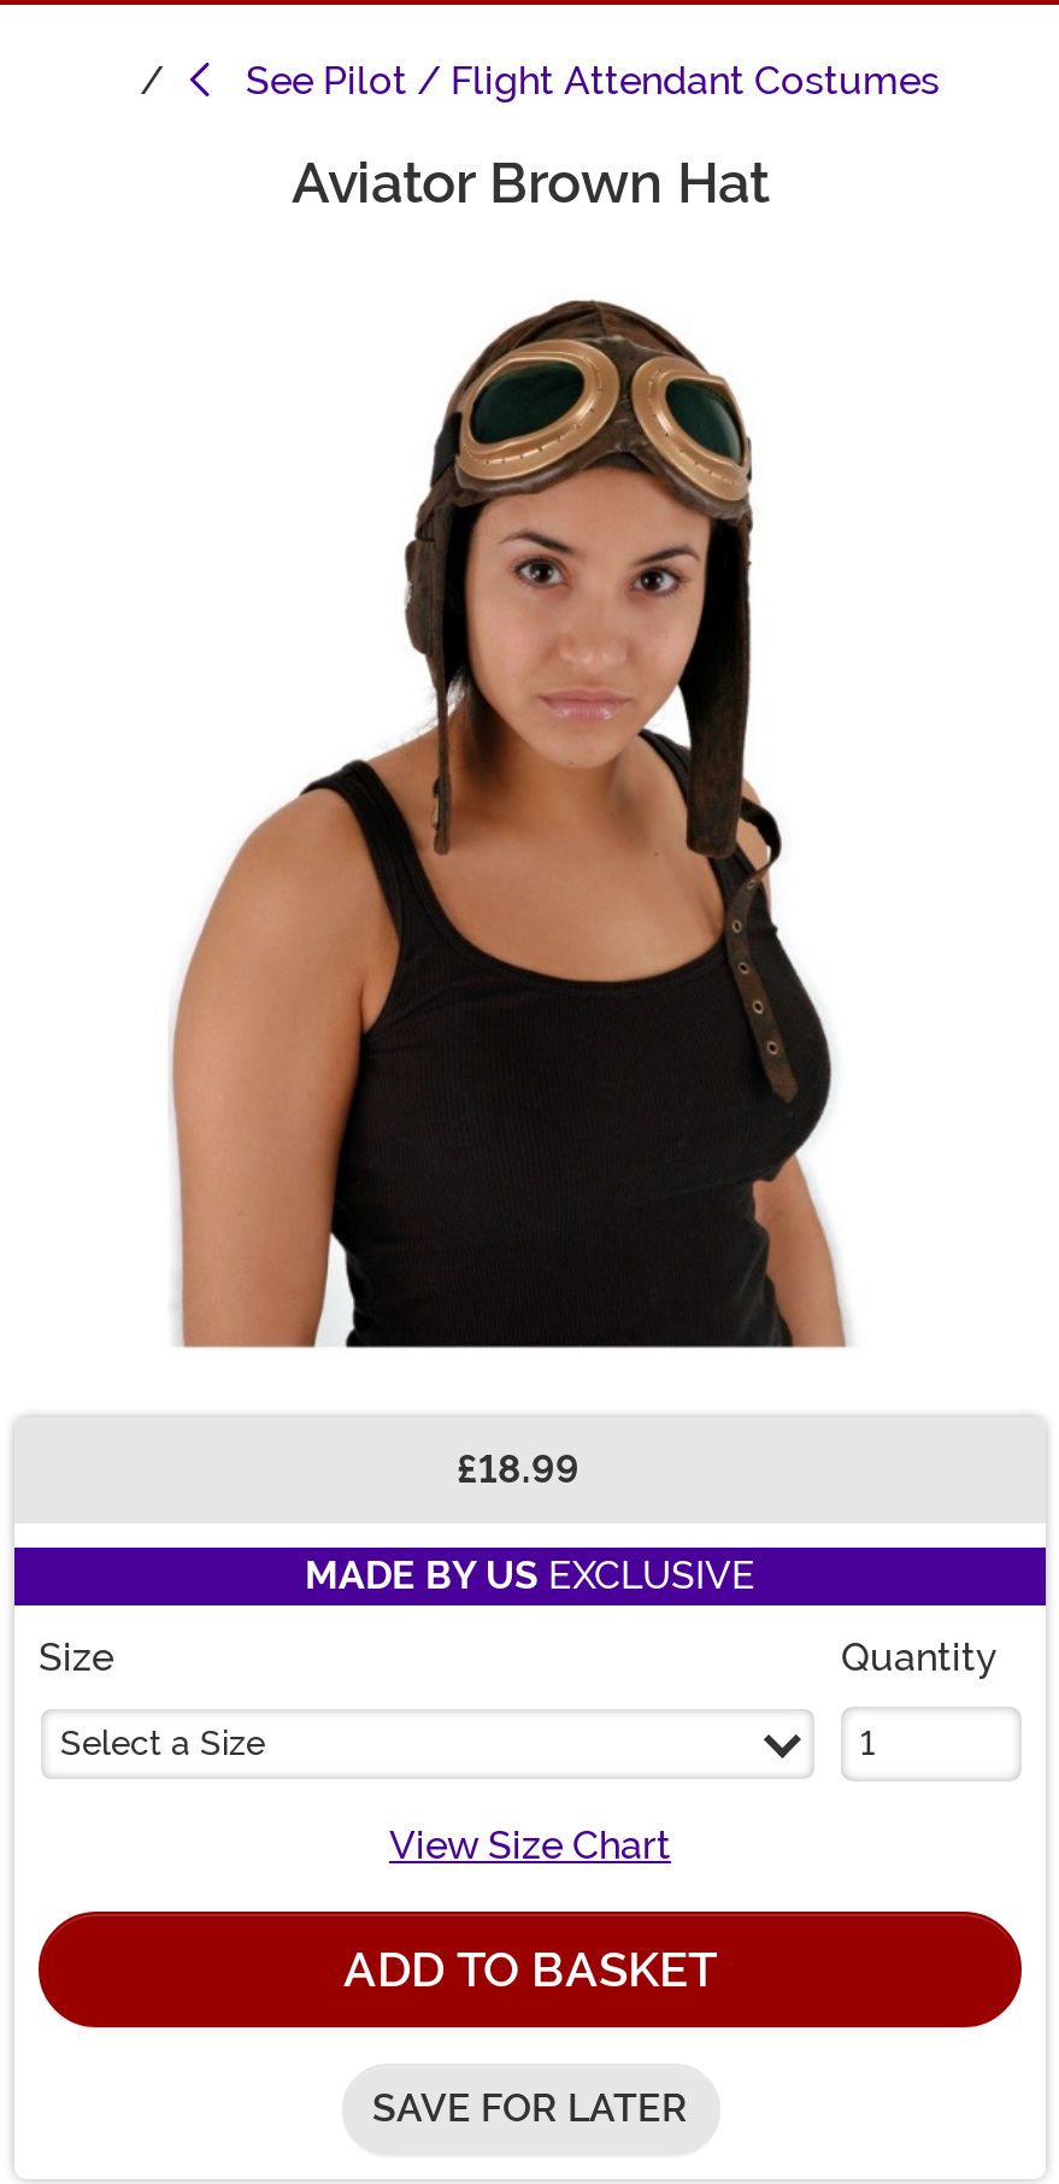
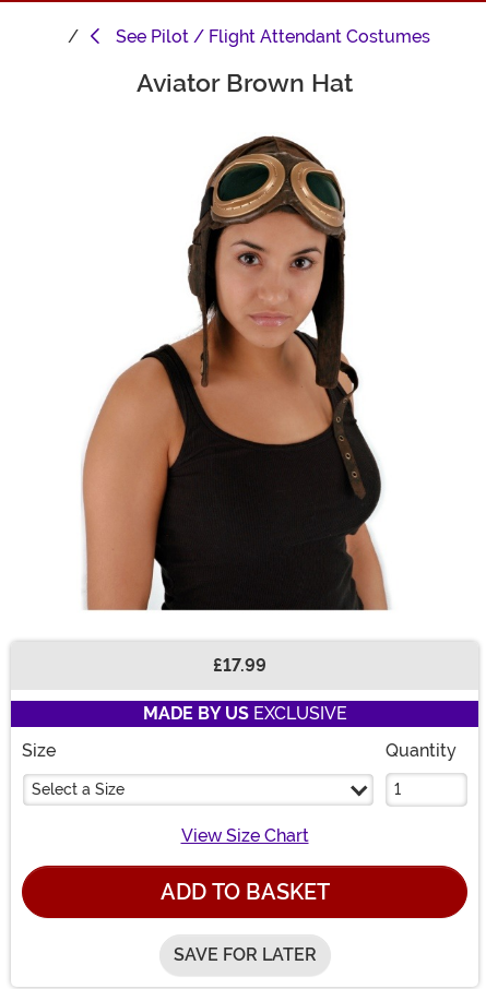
- £18.99
+ £17.99
